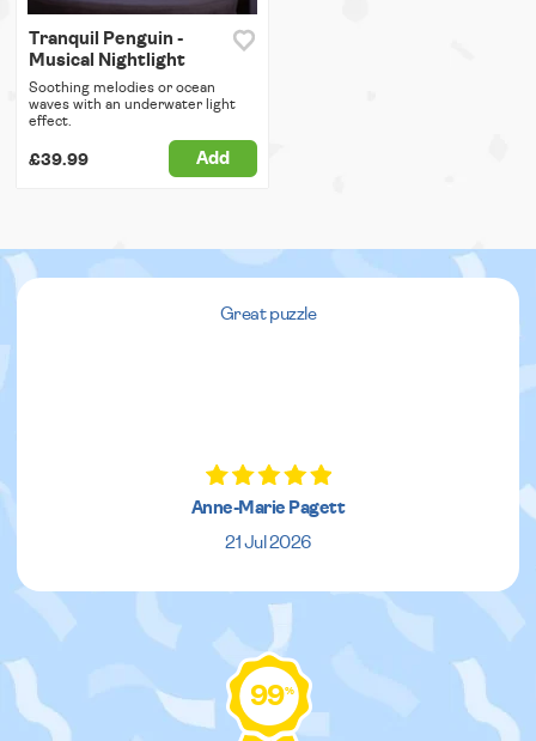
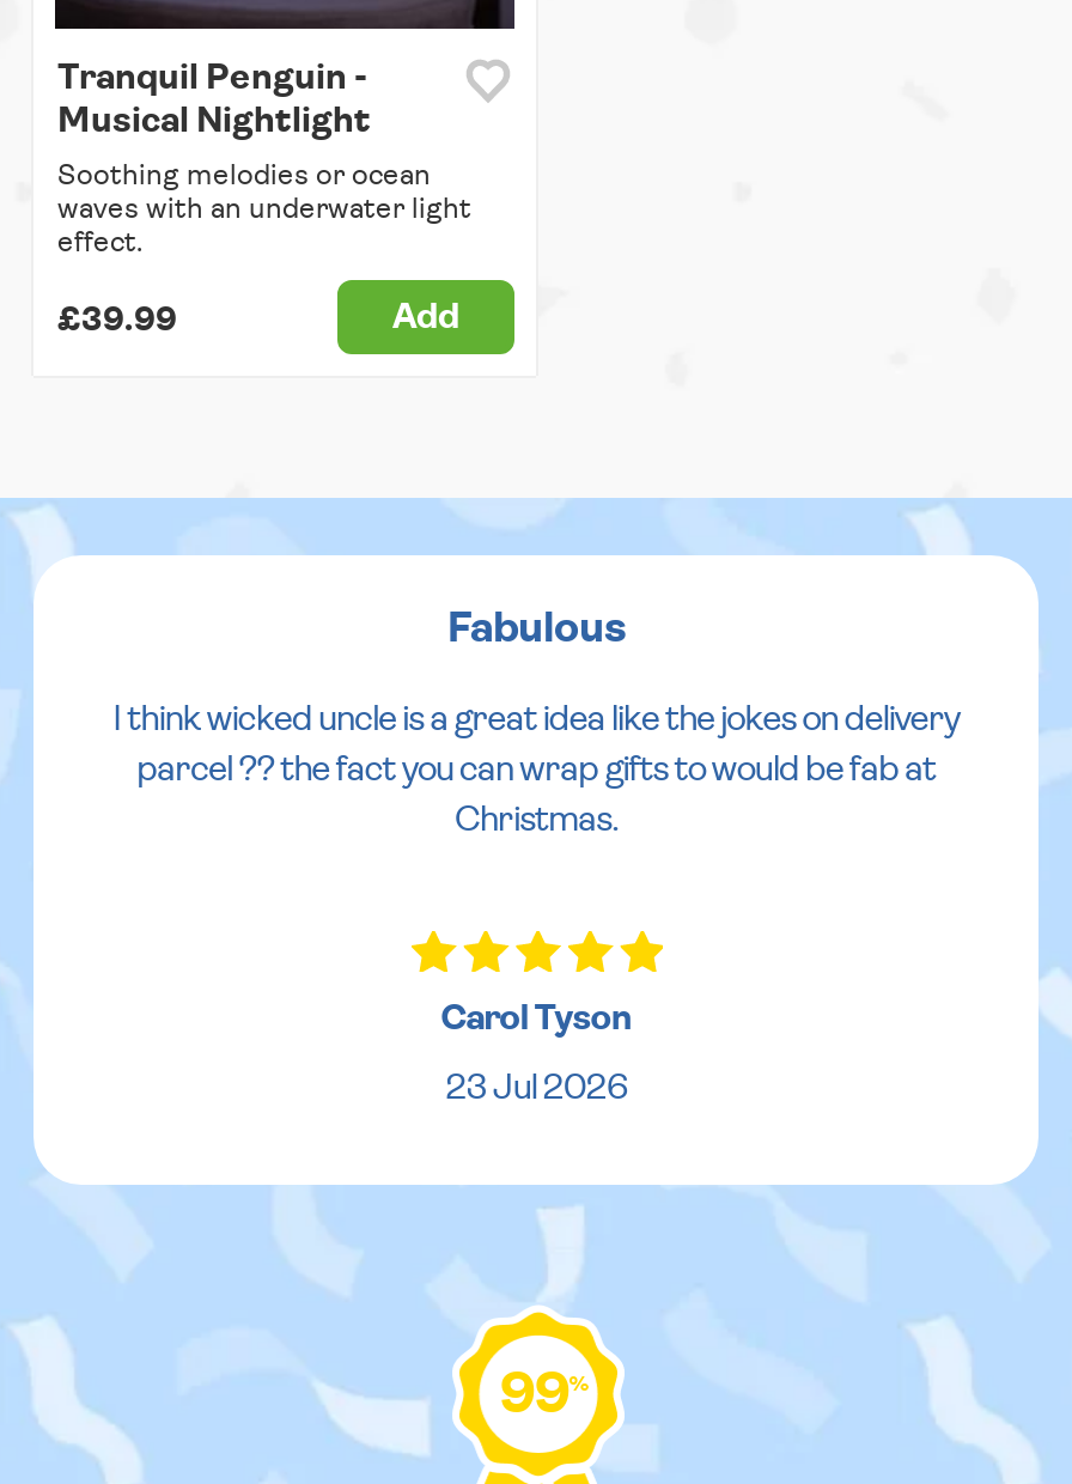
- Great puzzle
+ Fabulous
+ I think wicked uncle is a great idea like the jokes on delivery
+ parcel ?? the fact you can wrap gifts to would be fab at
+ Christmas.

- Anne-Marie Pagett
- 21 Jul 2026
+ Carol Tyson
+ 23 Jul 2026
